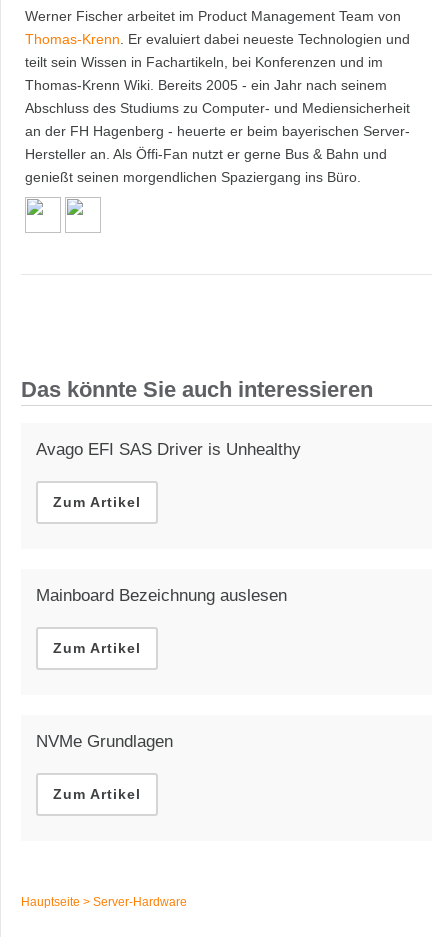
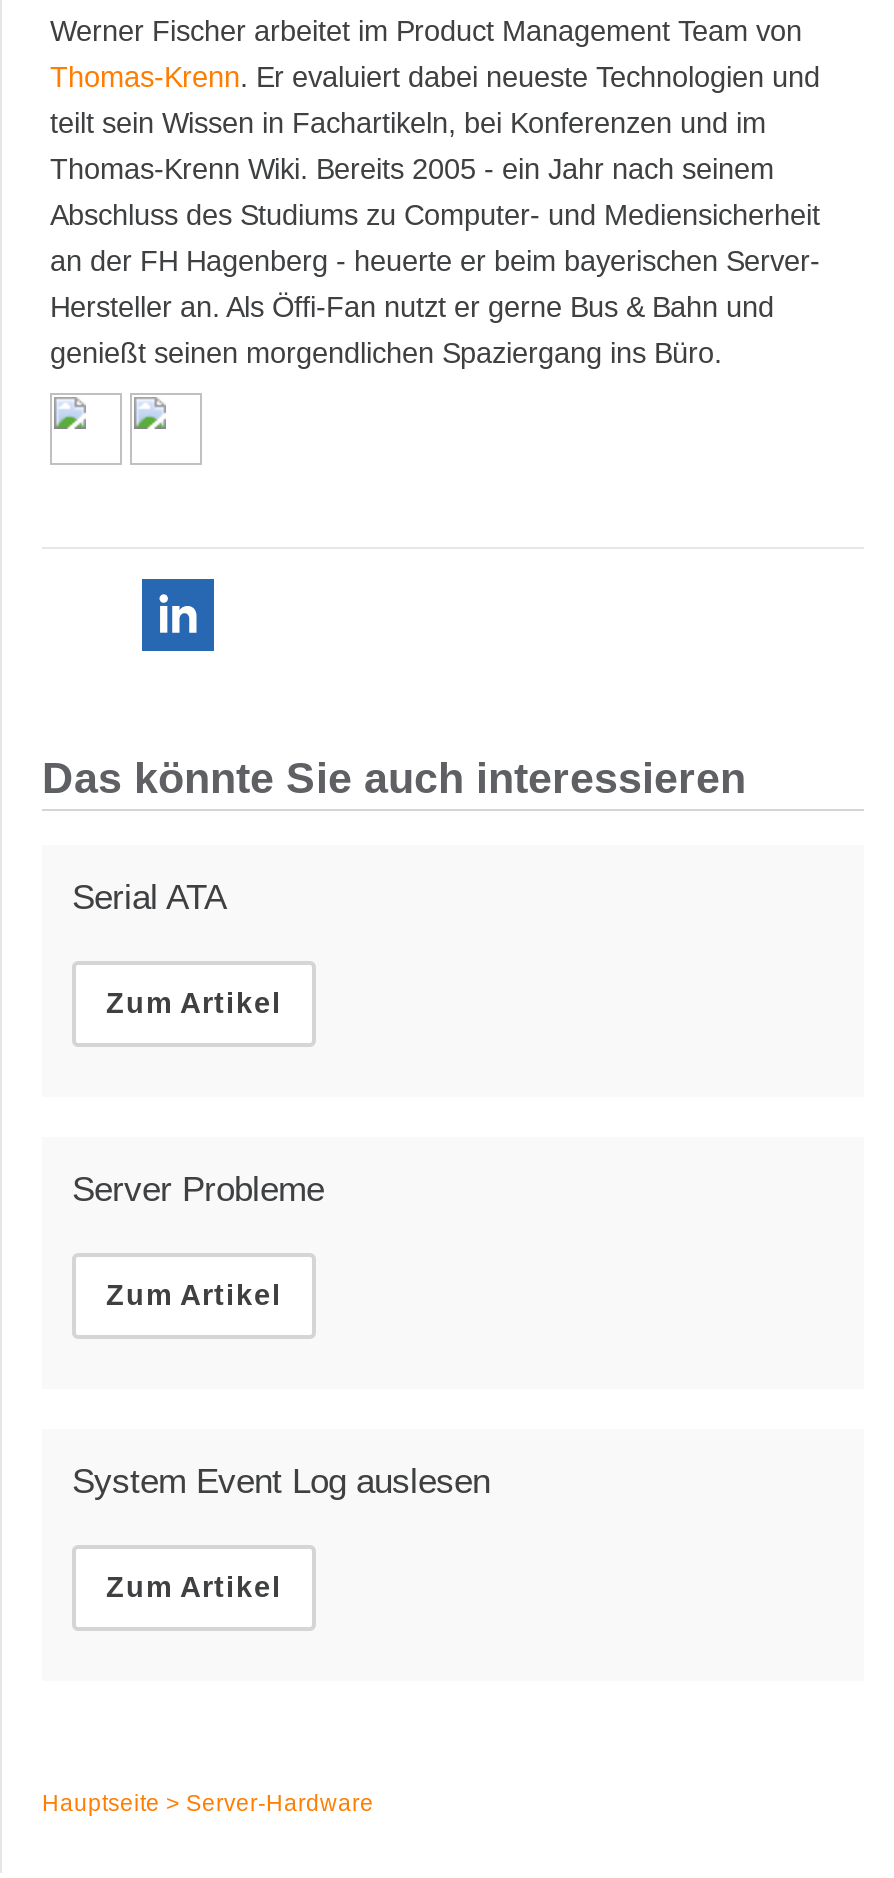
+ [image]

- Avago EFI SAS Driver is Unhealthy
+ Serial ATA

- Mainboard Bezeichnung auslesen
+ Server Probleme

- NVMe Grundlagen
+ System Event Log auslesen
